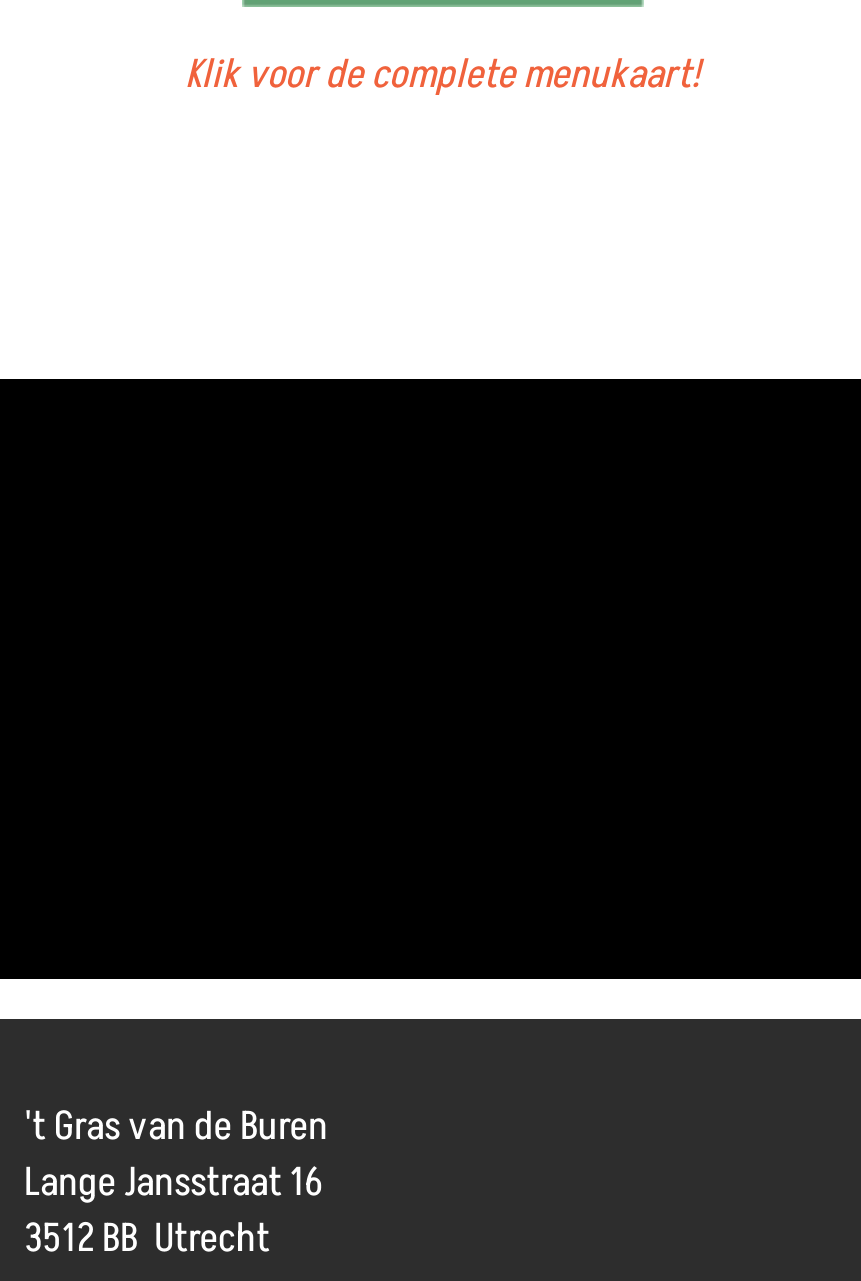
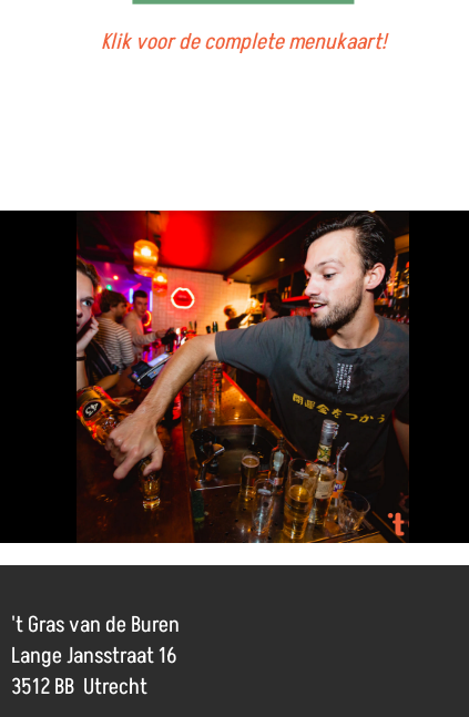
+ [image]
